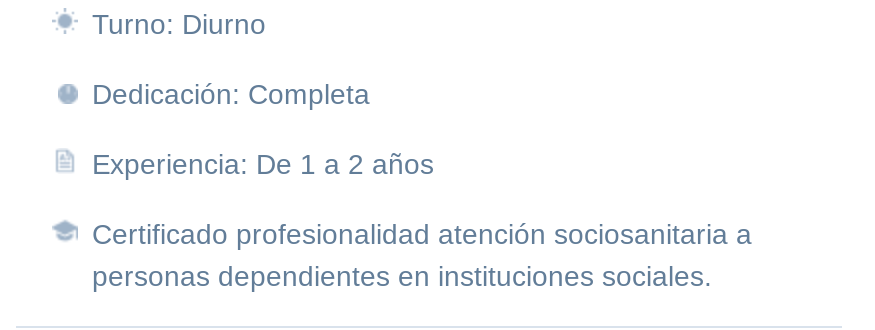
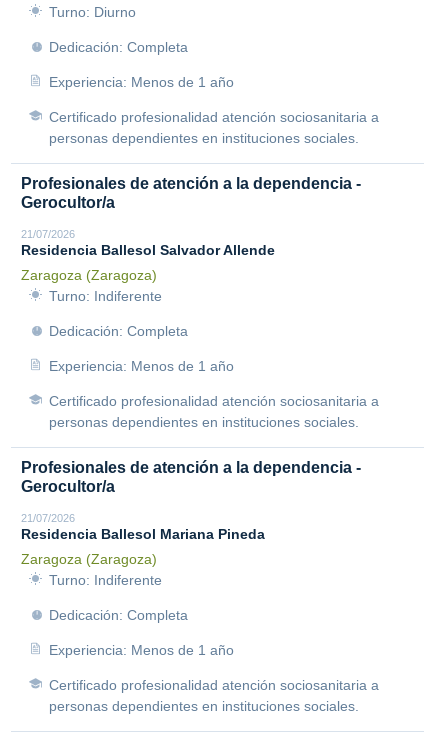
- Experiencia: De 1 a 2 años
+ Experiencia: Menos de 1 año
+ Certificado profesionalidad atención sociosanitaria a
+ personas dependientes en instituciones sociales.
+ Profesionales de atención a la dependencia -
+ Gerocultor/a
+ 21/07/2026
+ Residencia Ballesol Salvador Allende
+ Zaragoza (Zaragoza)
+ Turno: Indiferente
+ Dedicación: Completa
+ Experiencia: Menos de 1 año
+ Certificado profesionalidad atención sociosanitaria a
+ personas dependientes en instituciones sociales.
+ Profesionales de atención a la dependencia -
+ Gerocultor/a
+ 21/07/2026
+ Residencia Ballesol Mariana Pineda
+ Zaragoza (Zaragoza)
+ Turno: Indiferente
+ Dedicación: Completa
+ Experiencia: Menos de 1 año
